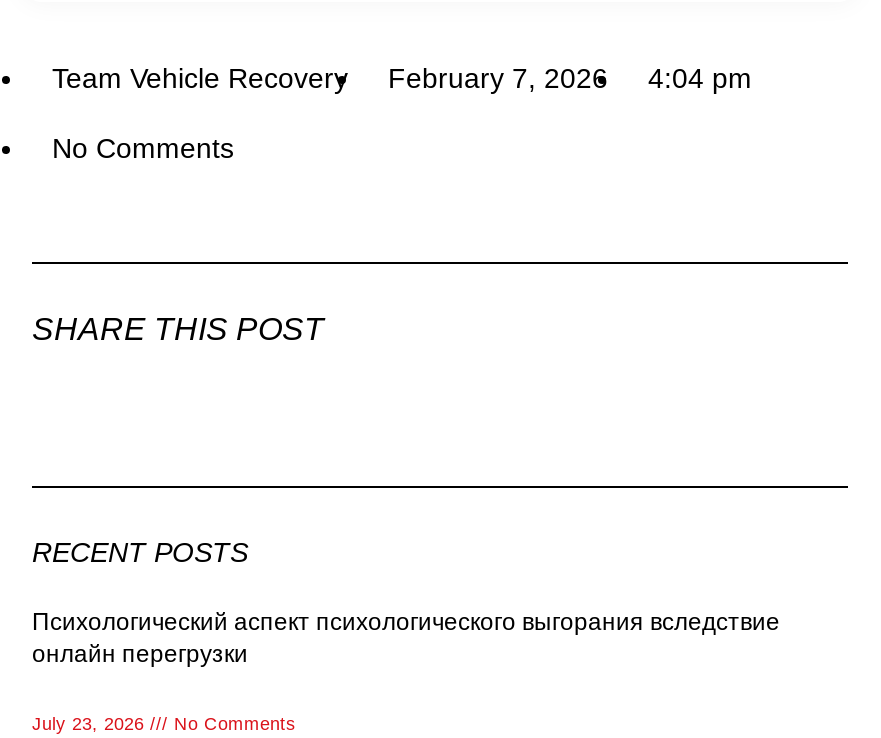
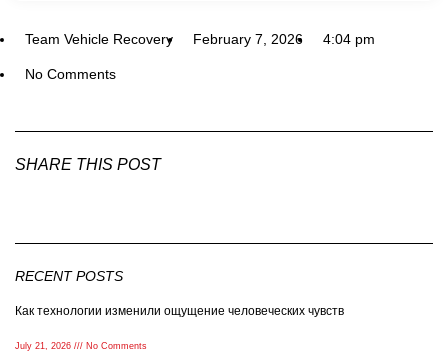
- Психологический аспект психологического выгорания вследствие
- онлайн перегрузки
+ Как технологии изменили ощущение человеческих чувств

- July 23, 2026 No Comments
+ July 21, 2026 No Comments
